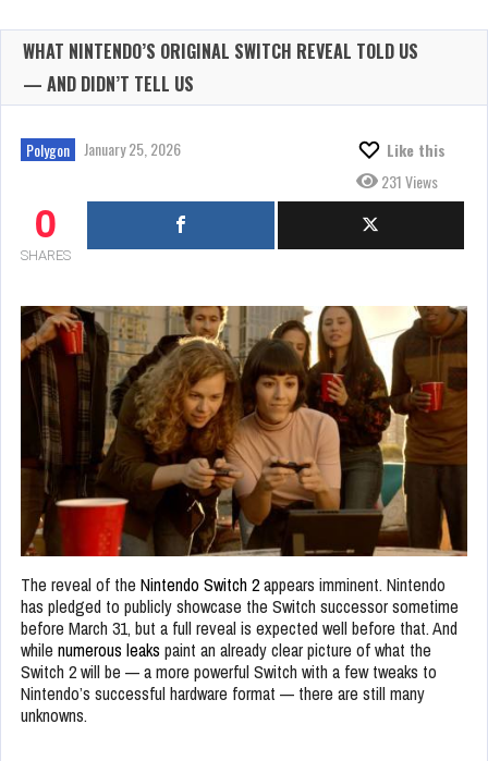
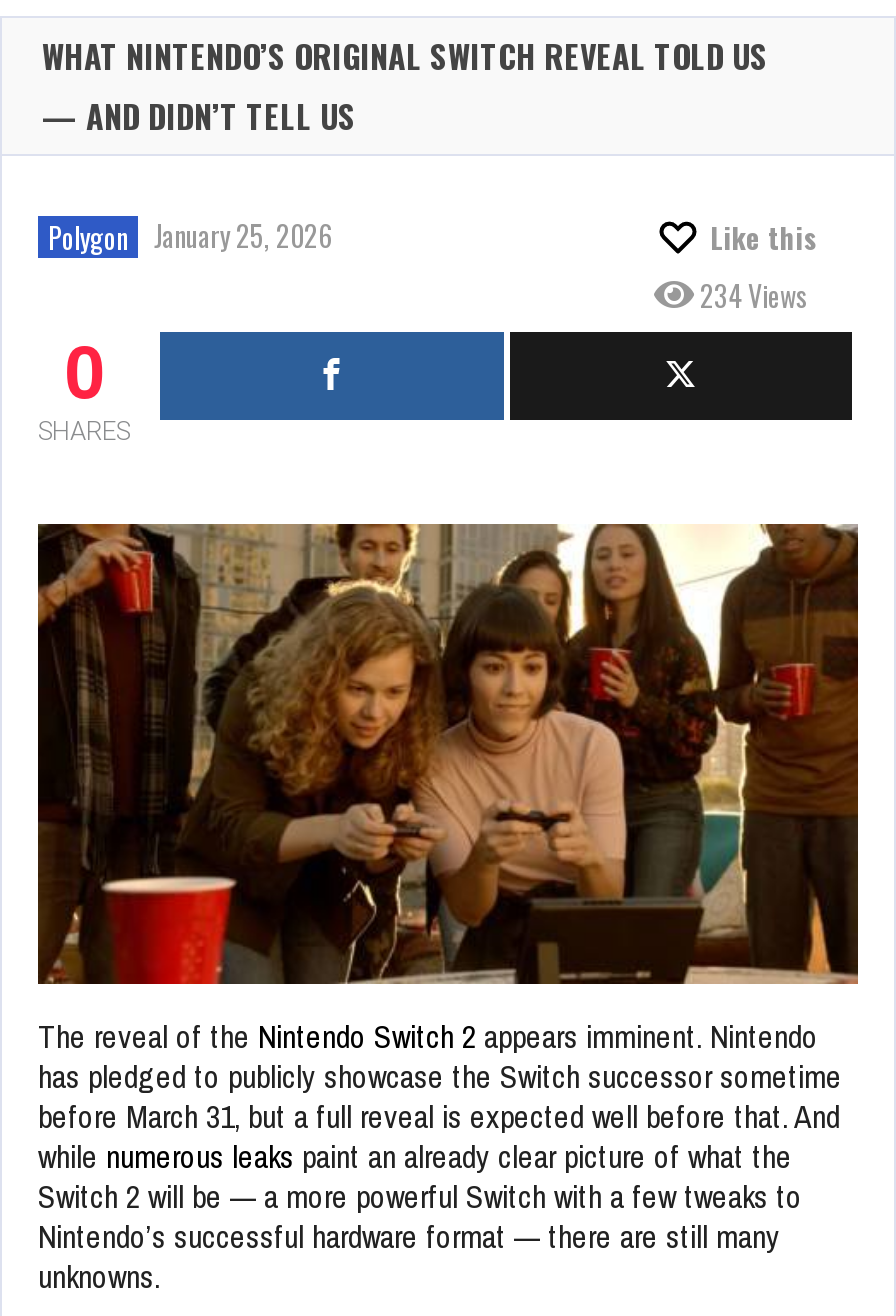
- 231 Views
+ 234 Views
